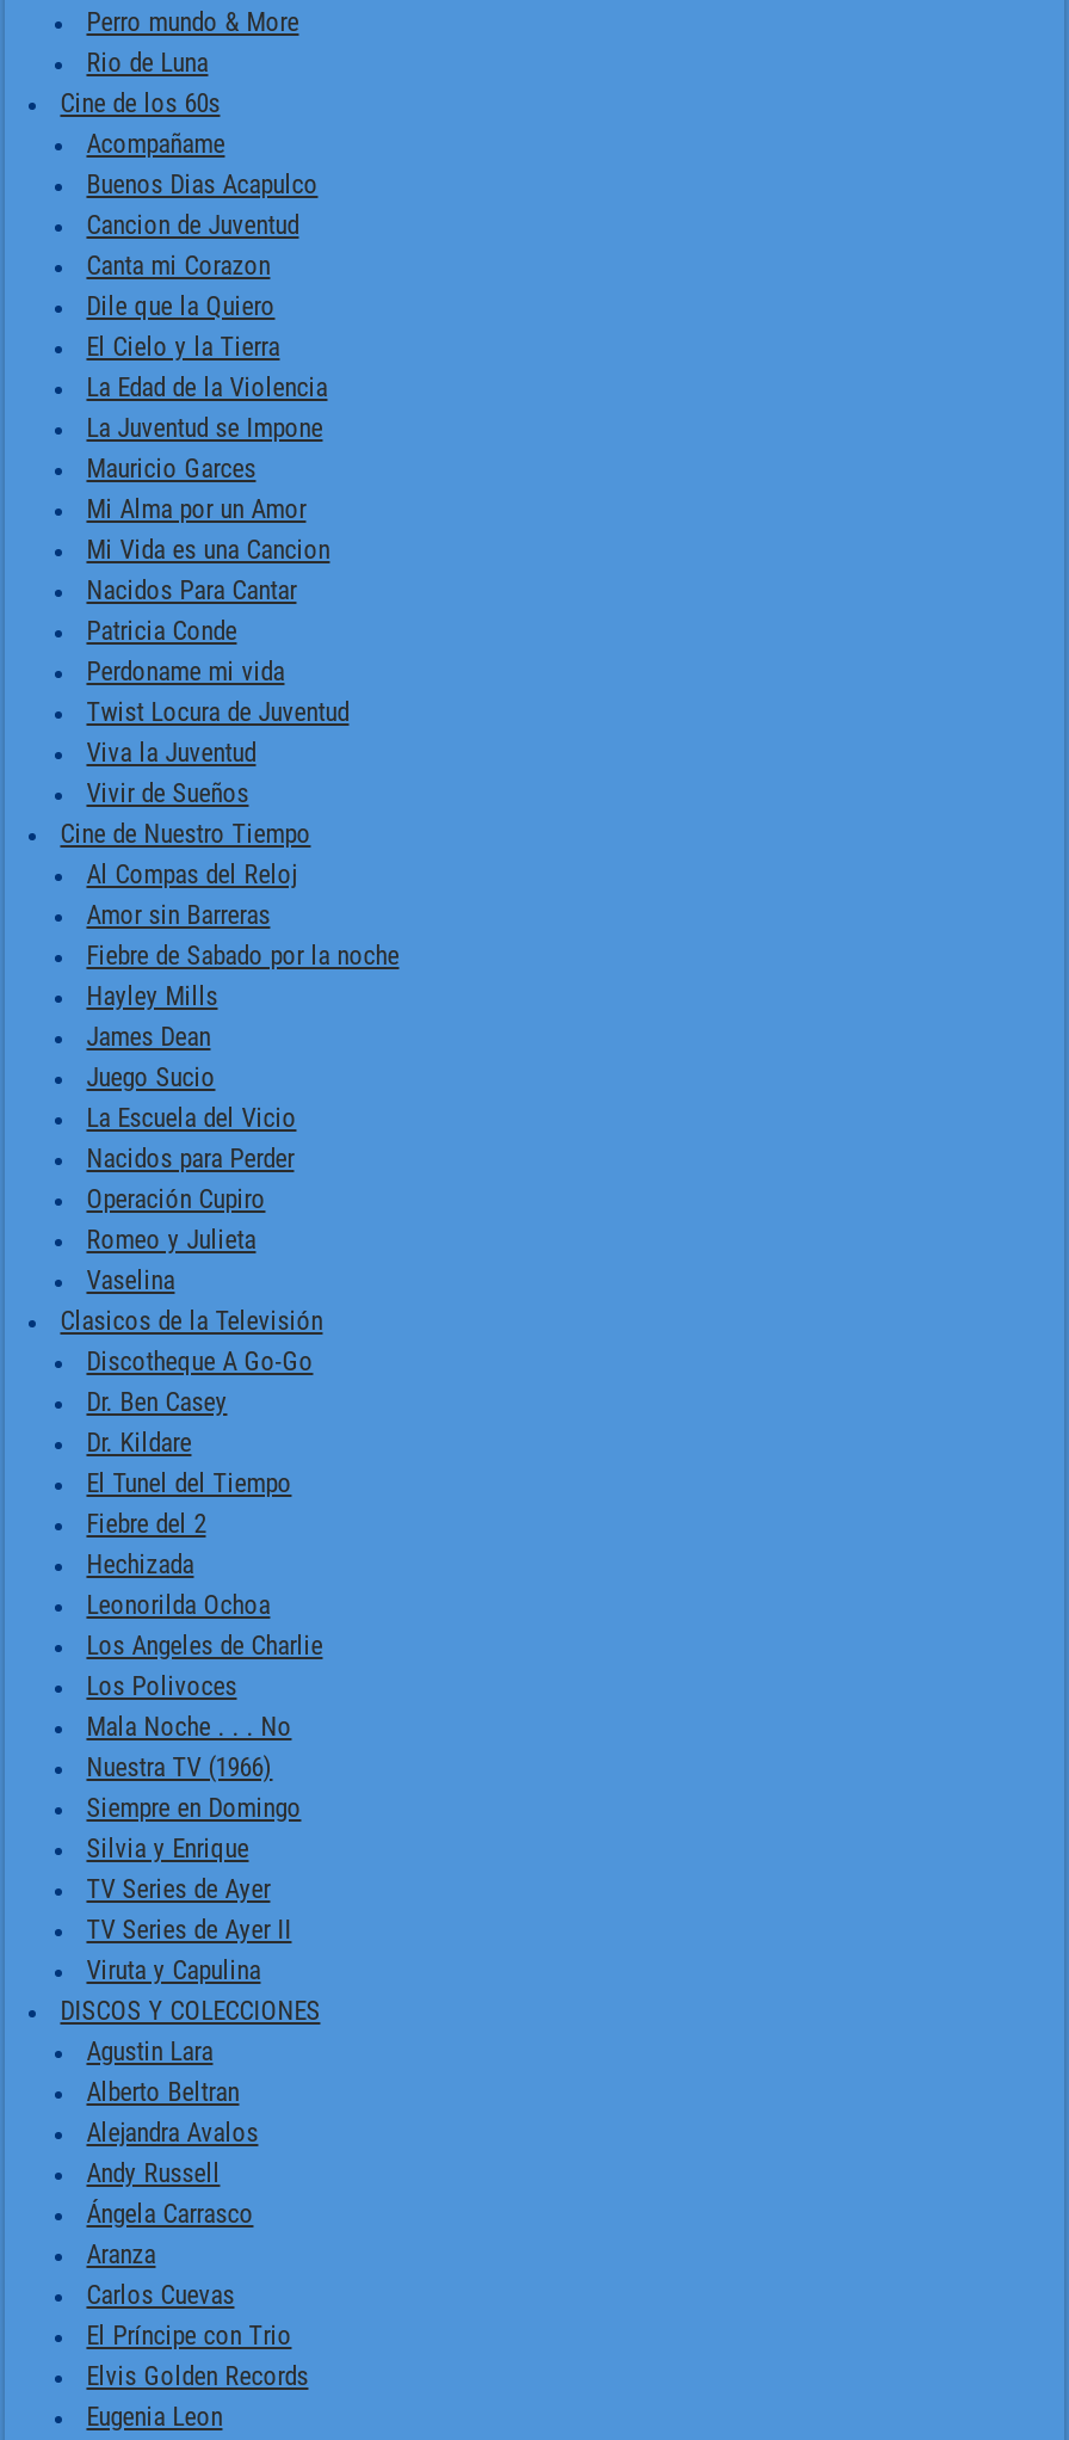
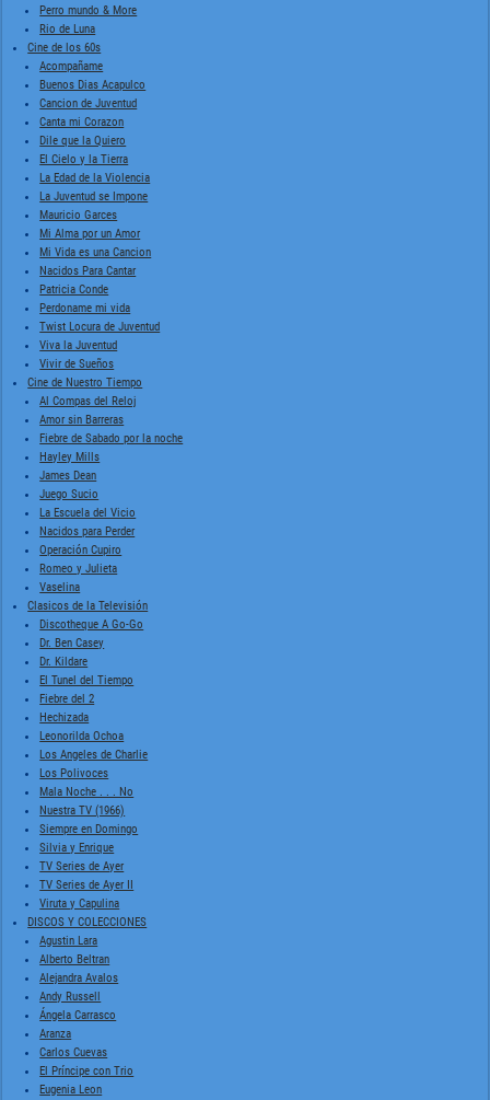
- Elvis Golden Records
